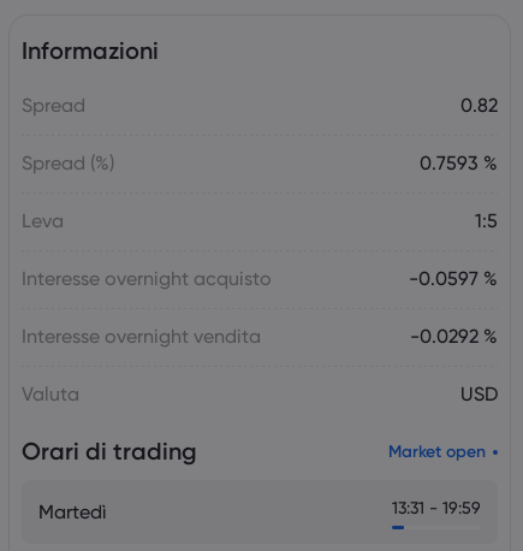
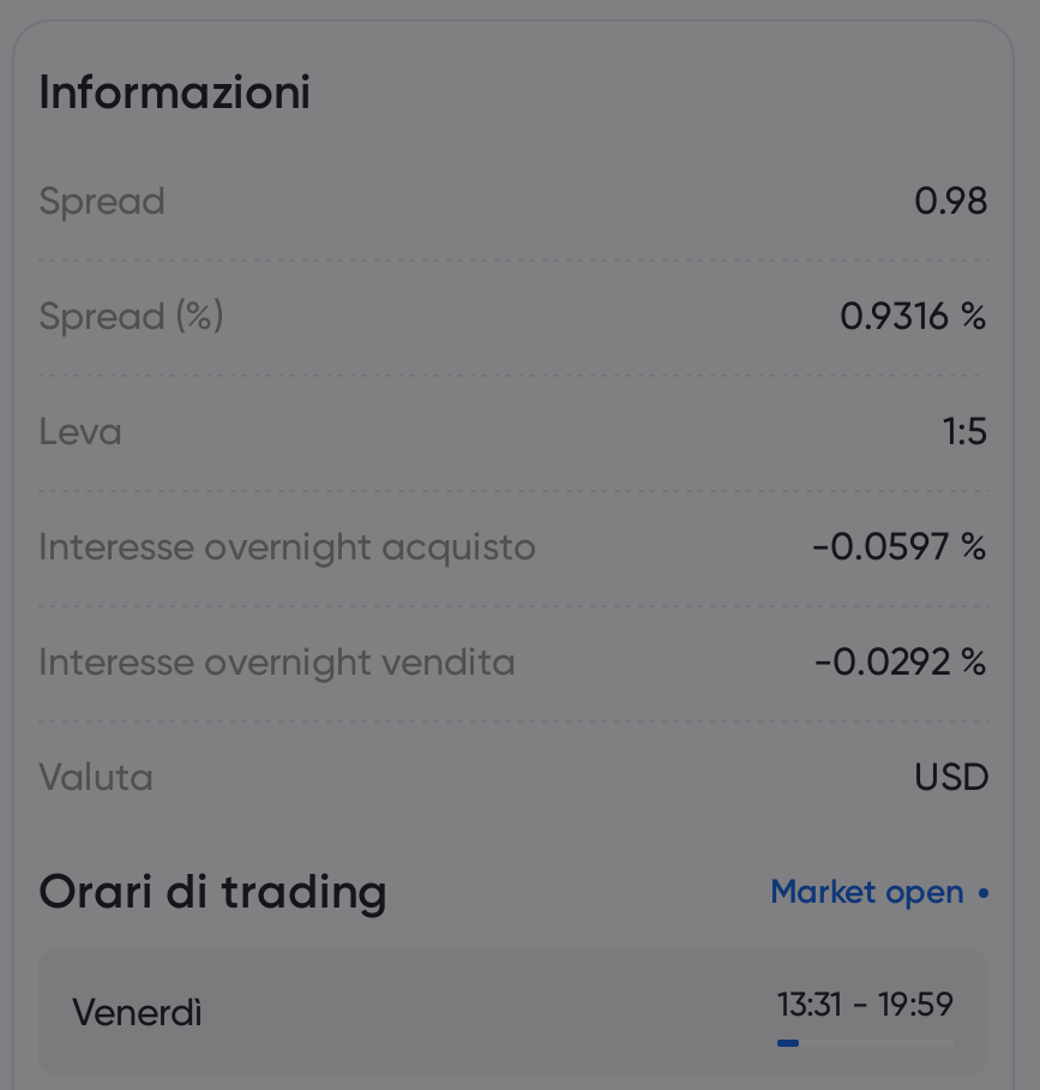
- 0.82
+ 0.98

- 0.7593 %
+ 0.9316 %

- Martedì
+ Venerdì
